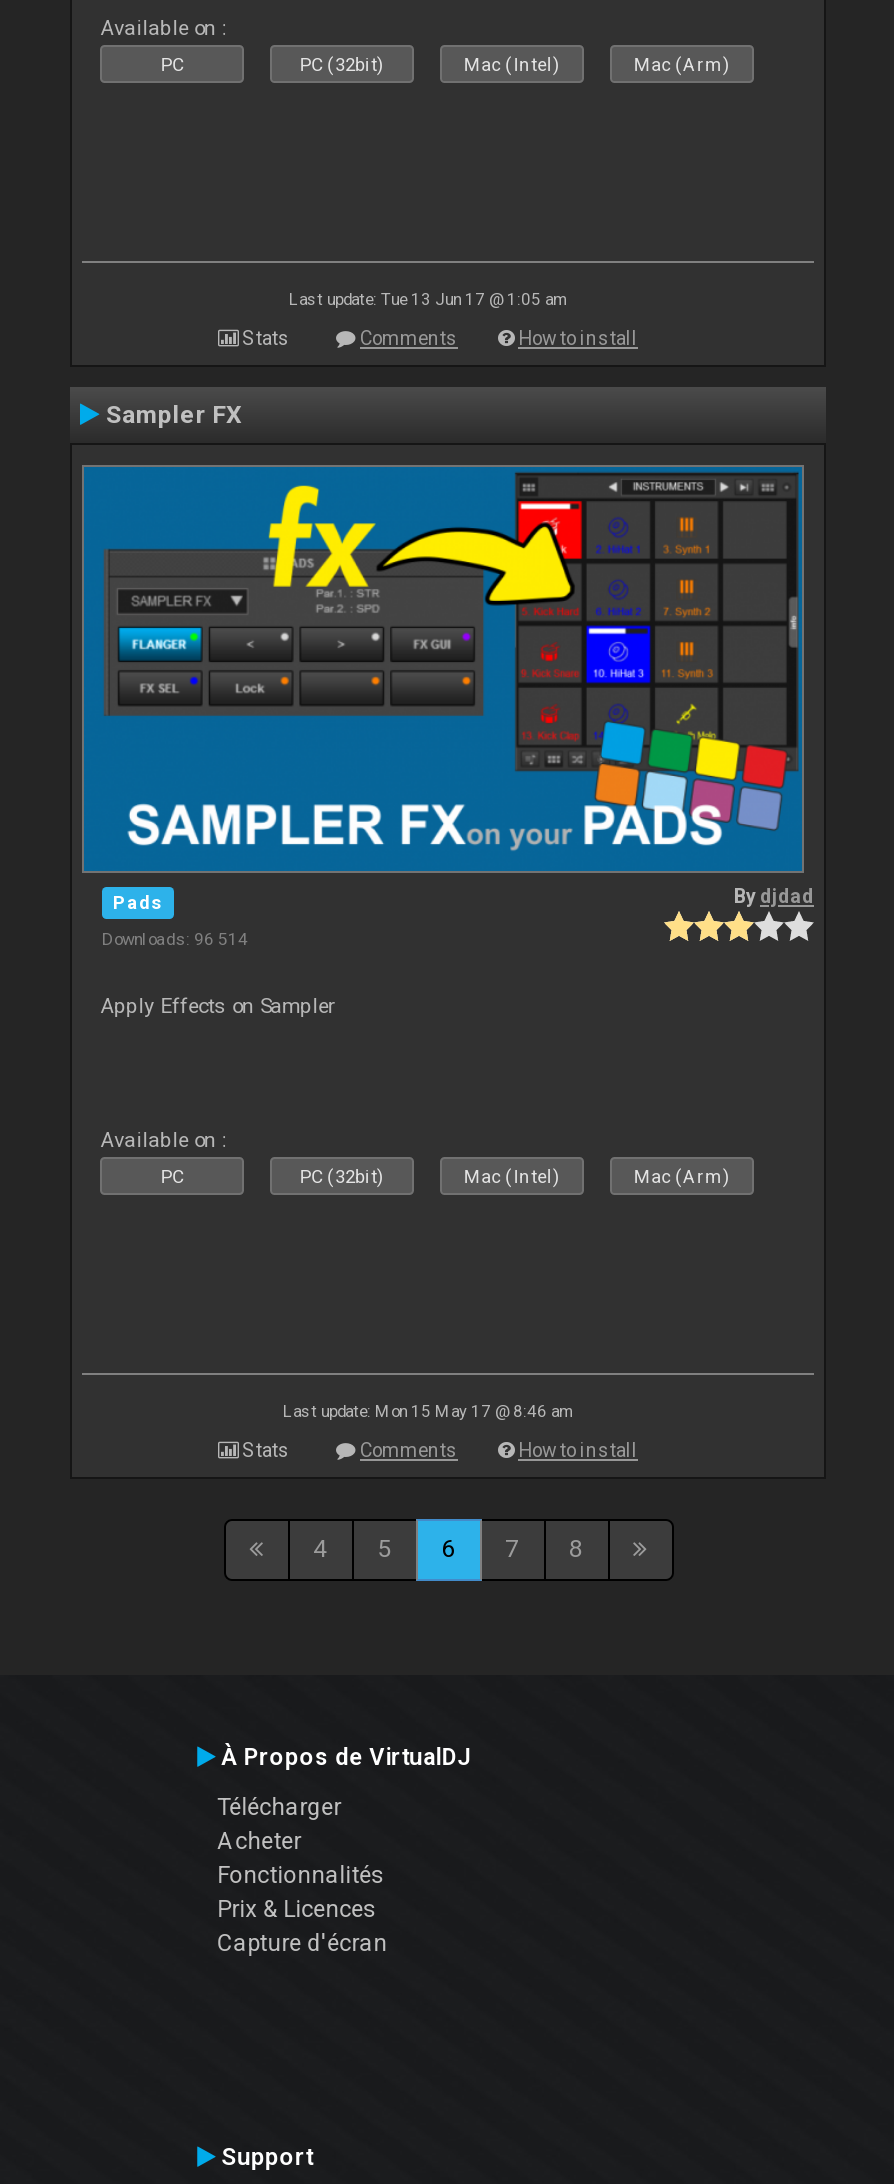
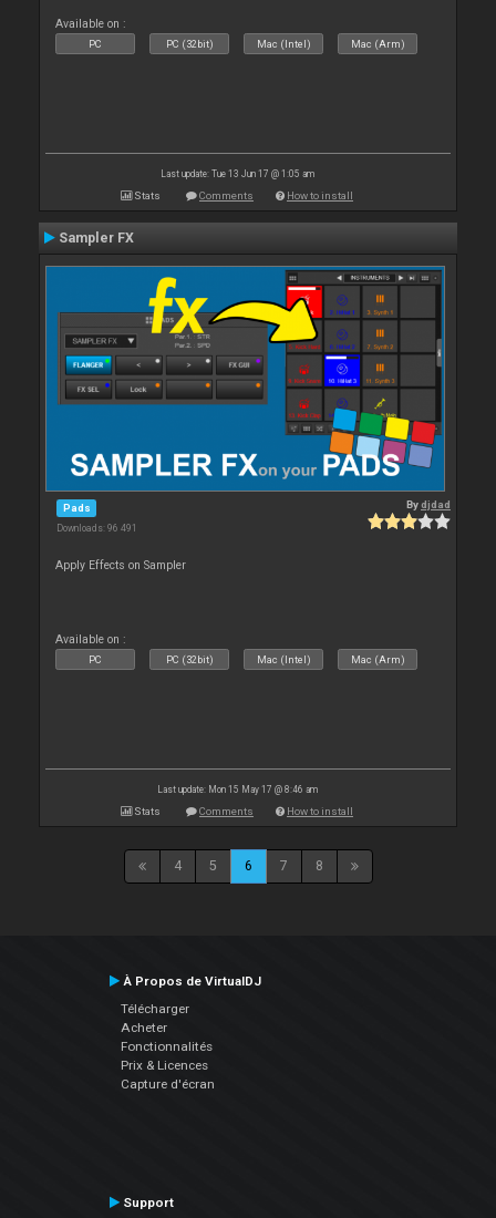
- Downloads: 96 514
+ Downloads: 96 491
